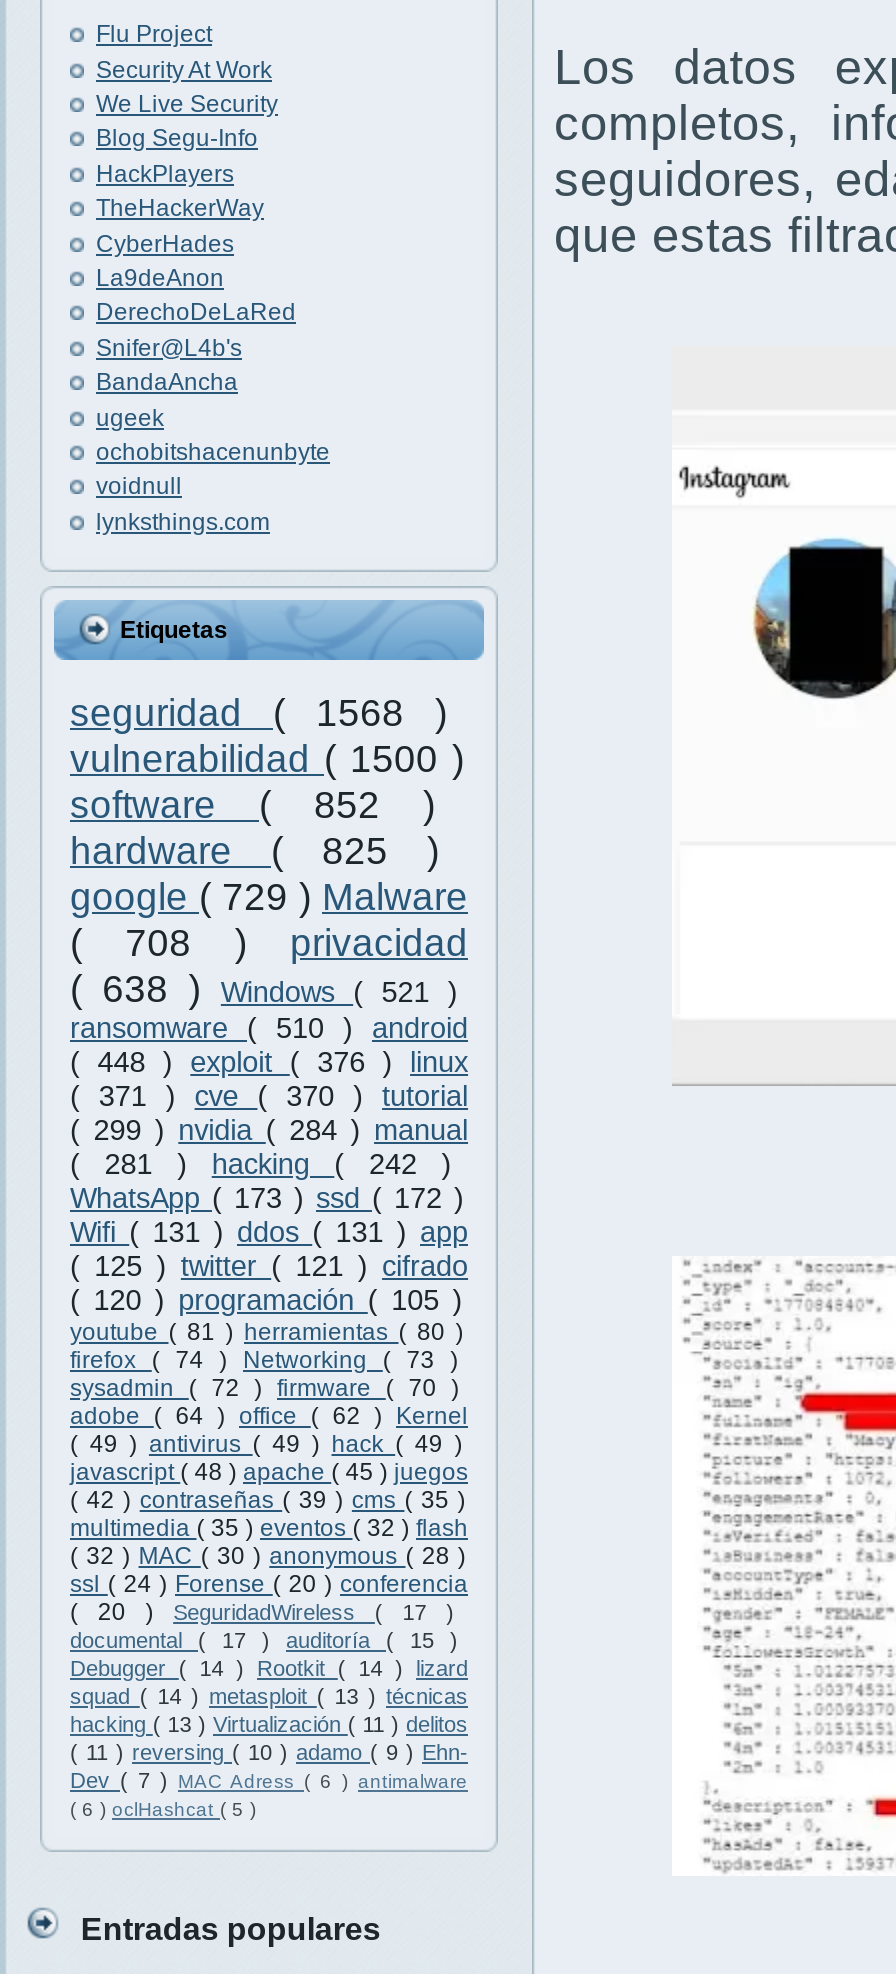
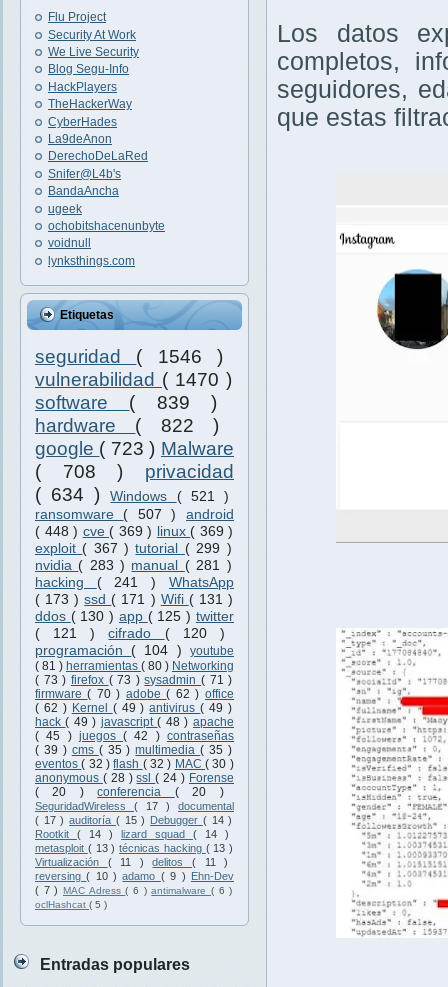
- seguridad ( 1568 )
+ seguridad ( 1546 )

- vulnerabilidad ( 1500 )
+ vulnerabilidad ( 1470 )

- software ( 852 )
+ software ( 839 )

- hardware ( 825 )
+ hardware ( 822 )

- google ( 729 ) Malware
+ google ( 723 ) Malware

- ( 638 ) Windows ( 521 )
- ransomware ( 510 ) android
- ( 448 ) exploit ( 376 ) linux
- ( 371 ) cve ( 370 ) tutorial
- ( 299 ) nvidia ( 284 ) manual
- ( 281 ) hacking ( 242 )
- WhatsApp ( 173 ) ssd ( 172 )
- Wifi ( 131 ) ddos ( 131 ) app
- ( 125 ) twitter ( 121 ) cifrado
- ( 120 ) programación ( 105 )
- youtube ( 81 ) herramientas ( 80 )
- firefox ( 74 ) Networking ( 73 )
- sysadmin ( 72 ) firmware ( 70 )
- adobe ( 64 ) office ( 62 ) Kernel
- ( 49 ) antivirus ( 49 ) hack ( 49 )
- javascript ( 48 ) apache ( 45 ) juegos
- ( 42 ) contraseñas ( 39 ) cms ( 35 )
- multimedia ( 35 ) eventos ( 32 )flash
- ( 32 ) MAC ( 30 ) anonymous ( 28 )
- ssl ( 24 ) Forense ( 20 ) conferencia
- ( 20 ) SeguridadWireless ( 17 )
- documental ( 17 ) auditoría ( 15 )
- Debugger ( 14 ) Rootkit ( 14 ) lizard
- squad ( 14 ) metasploit ( 13 ) técnicas
- hacking ( 13 ) Virtualización ( 11 ) delitos
- ( 11 ) reversing ( 10 ) adamo ( 9 ) Ehn-
- Dev ( 7 ) MAC Adress ( 6 ) antimalware
- ( 6 ) oclHashcat ( 5 )
+ ( 634 ) Windows ( 521 )
+ ransomware ( 507 ) android
+ ( 448 ) cve ( 369 ) linux ( 369 )
+ exploit ( 367 ) tutorial ( 299 )
+ nvidia ( 283 ) manual ( 281 )
+ hacking ( 241 ) WhatsApp
+ ( 173 ) ssd ( 171 ) Wifi ( 131 )
+ ddos ( 130 ) app ( 125 ) twitter
+ ( 121 ) cifrado ( 120 )
+ programación ( 104 ) youtube
+ ( 81 ) herramientas ( 80 ) Networking
+ ( 73 ) firefox ( 73 ) sysadmin ( 71 )
+ firmware ( 70 ) adobe ( 62 ) office
+ ( 62 ) Kernel ( 49 ) antivirus ( 49 )
+ hack ( 49 ) javascript ( 48 ) apache
+ ( 45 ) juegos ( 42 ) contraseñas
+ ( 39 ) cms ( 35 ) multimedia ( 35 )
+ eventos ( 32 ) flash ( 32 ) MAC ( 30 )
+ anonymous ( 28 ) ssl ( 24 ) Forense
+ ( 20 ) conferencia ( 20 )
+ SeguridadWireless ( 17 ) documental
+ ( 17 ) auditoría ( 15 ) Debugger ( 14 )
+ Rootkit ( 14 ) lizard squad ( 14 )
+ metasploit ( 13 ) técnicas hacking ( 13 )
+ Virtualización ( 11 ) delitos ( 11 )
+ reversing ( 10 ) adamo ( 9 ) Ehn-Dev
+ ( 7 ) MAC Adress ( 6 ) antimalware ( 6 )
+ oclHashcat ( 5 )
